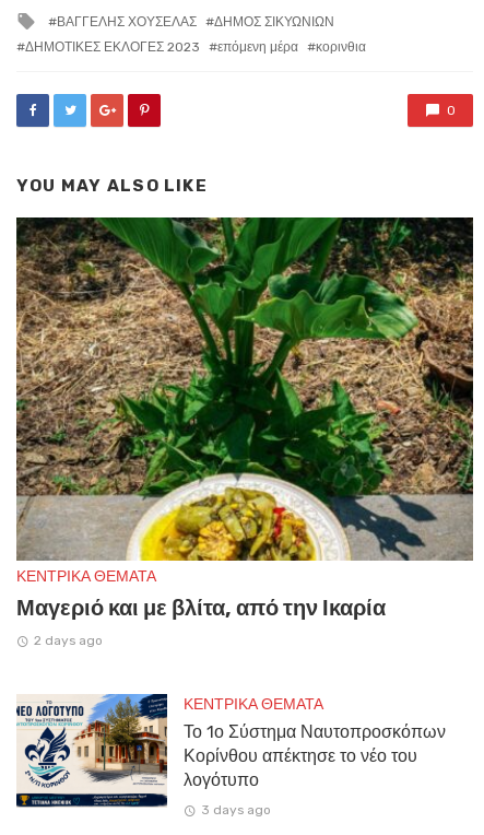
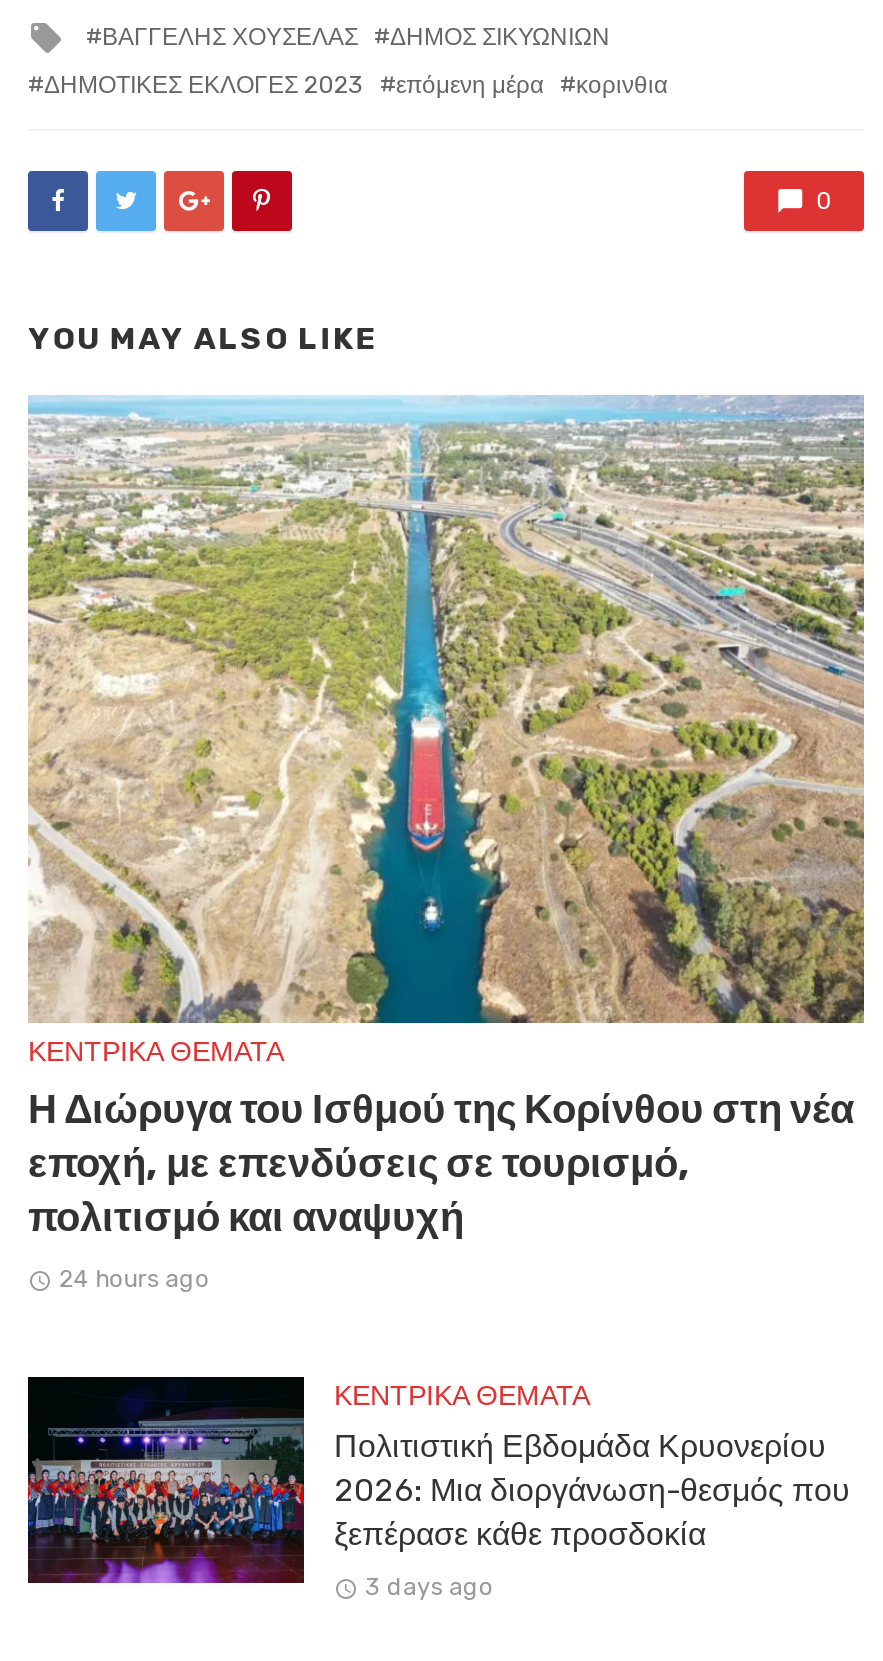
- [image]
- Μαγεριό και με βλίτα, από την Ικαρία
+ [image]
+ Η Διώρυγα του Ισθμού της Κορίνθου στη νέα
+ εποχή, με επενδύσεις σε τουρισμό,
+ πολιτισμό και αναψυχή

- 2 days ago
+ 24 hours ago

- [image]
- Το 1ο Σύστημα Ναυτοπροσκόπων
- Κορίνθου απέκτησε το νέο του
- λογότυπο
+ [image]
+ Πολιτιστική Εβδομάδα Κρυονερίου
+ 2026: Μια διοργάνωση-θεσμός που
+ ξεπέρασε κάθε προσδοκία
